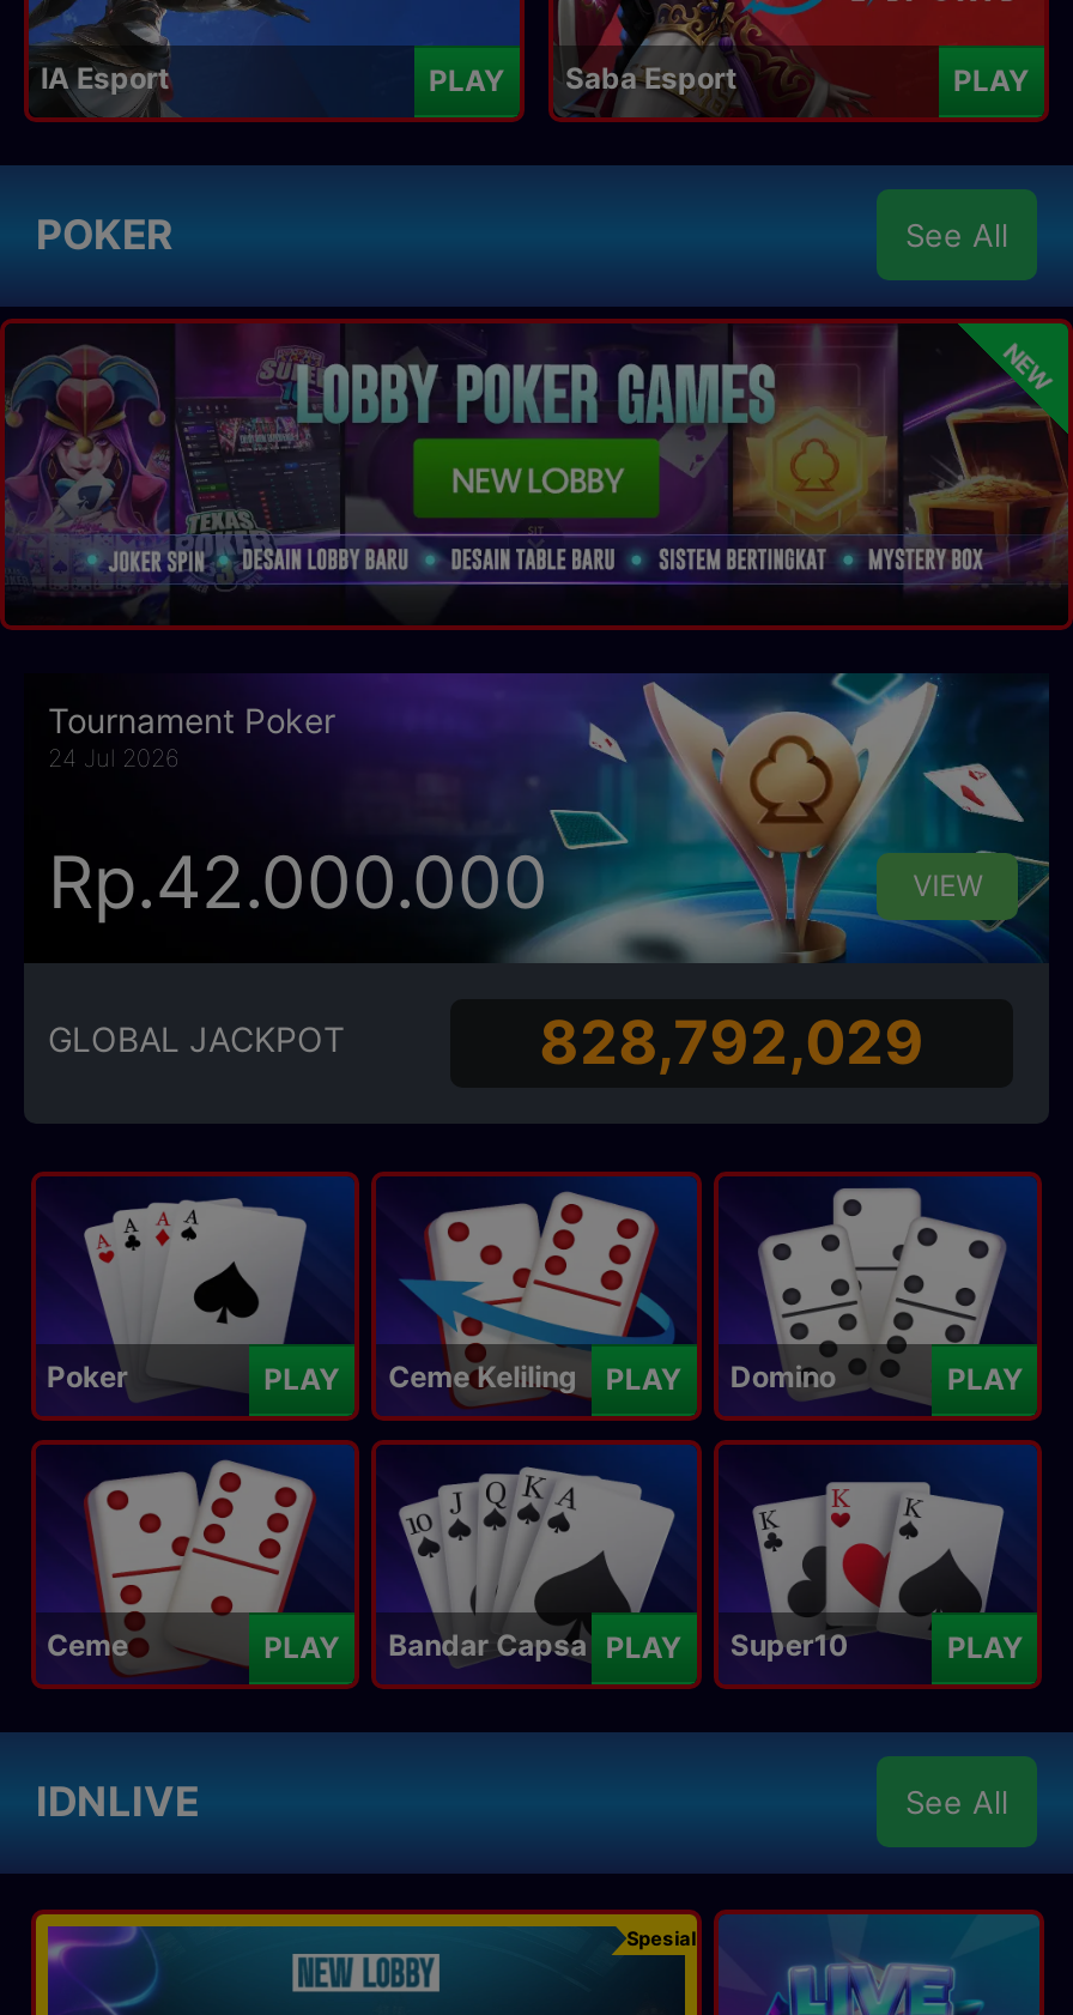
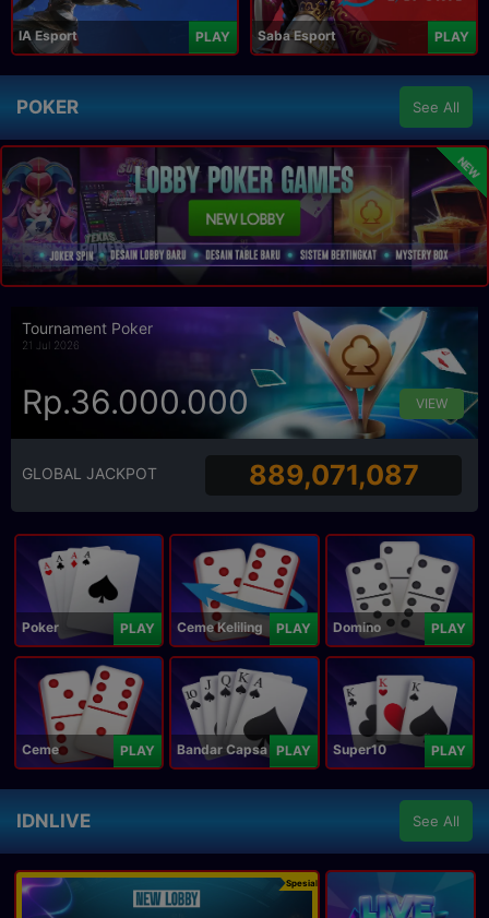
- 24 Jul 2026
+ 21 Jul 2026

- Rp.42.000.000
+ Rp.36.000.000

- 828,792,029
+ 889,071,087
